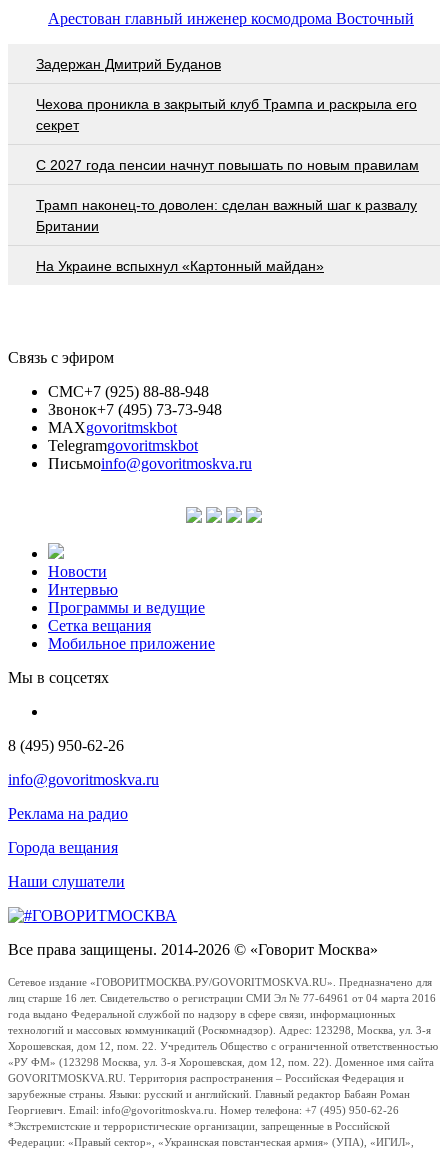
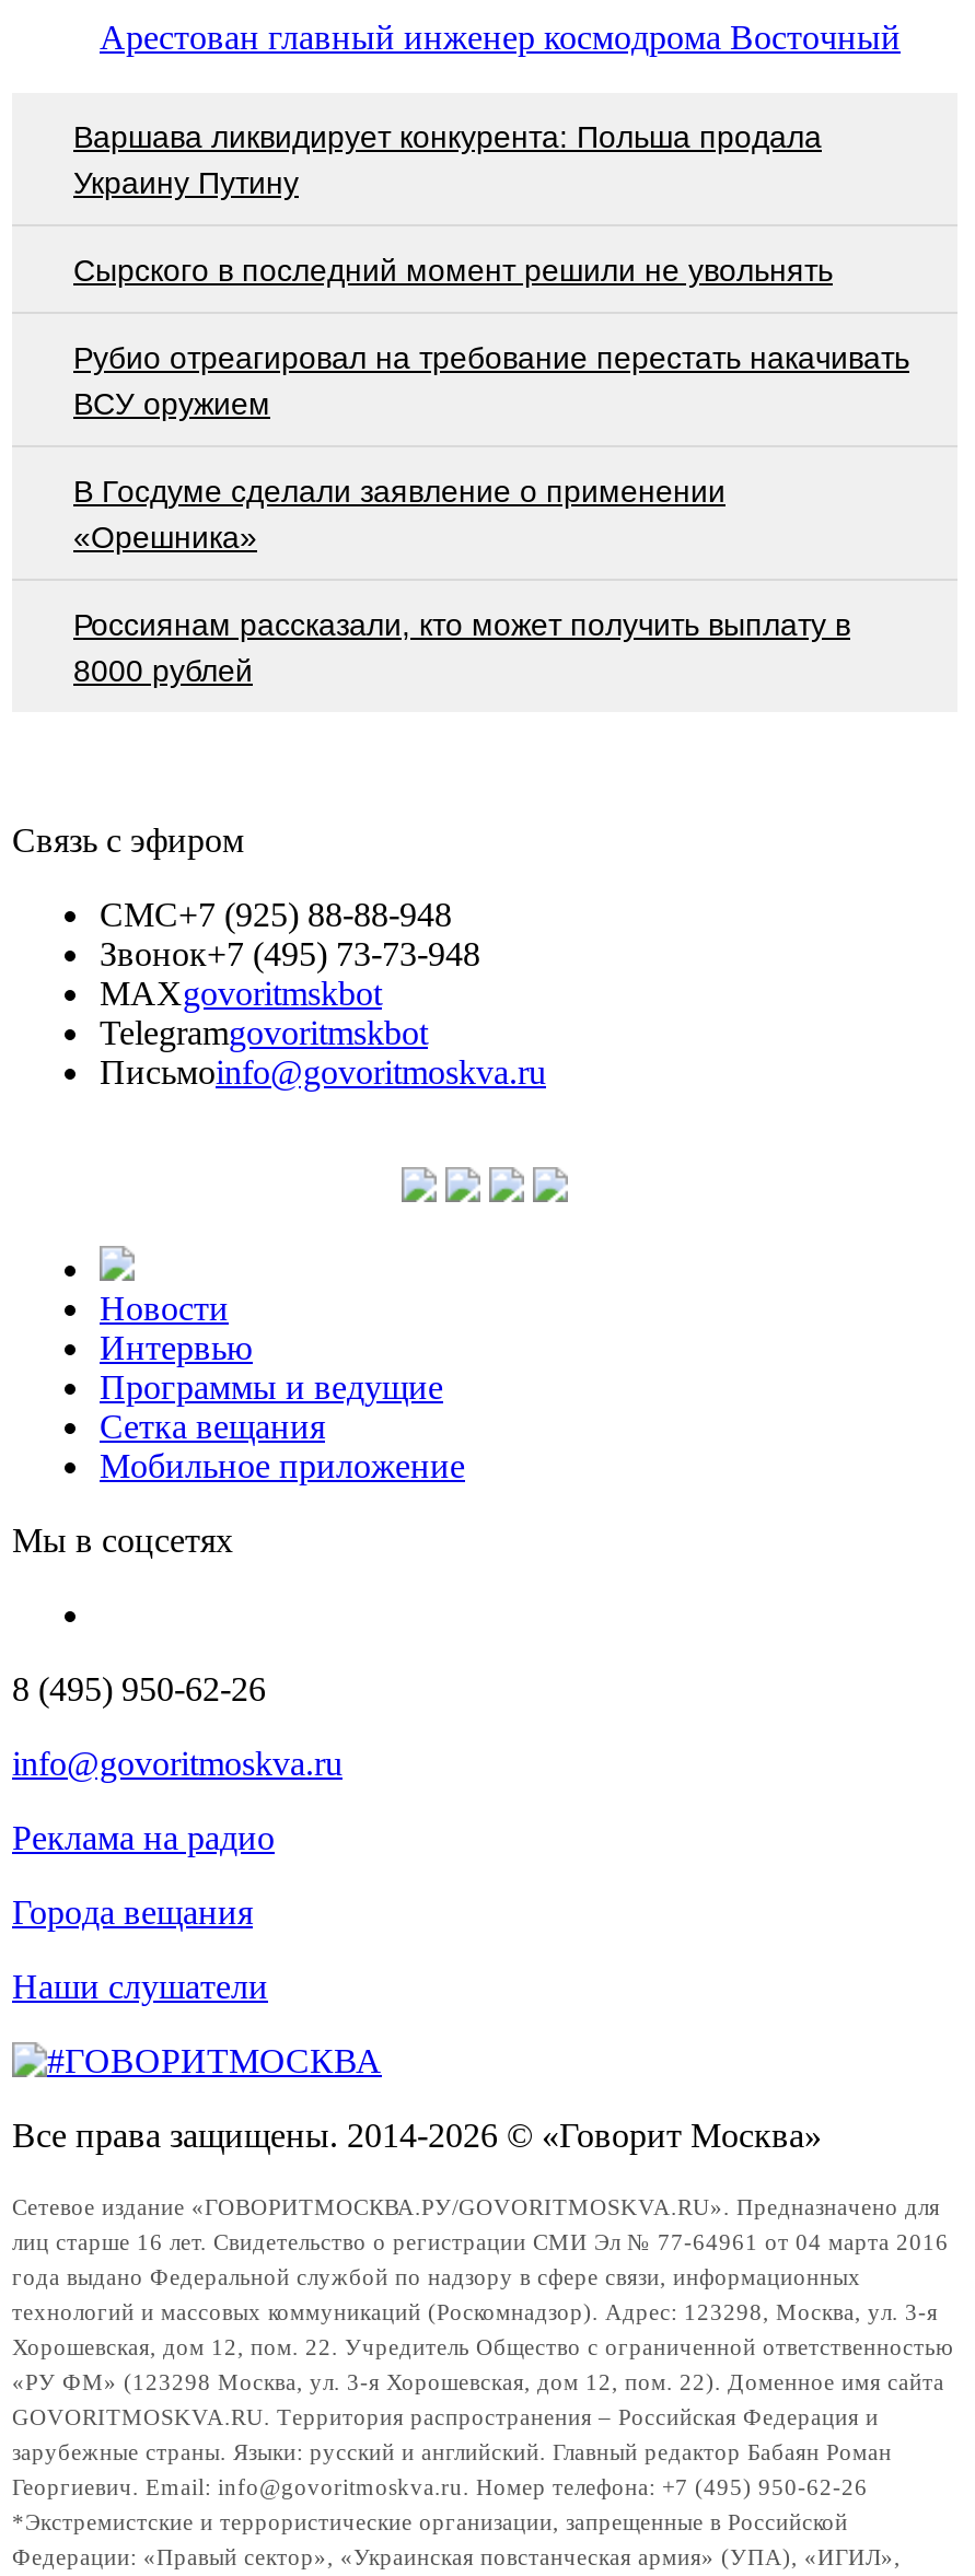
- Задержан Дмитрий Буданов
+ Варшава ликвидирует конкурента: Польша продала
+ Украину Путину

- Чехова проникла в закрытый клуб Трампа и раскрыла его
- секрет
+ Сырского в последний момент решили не увольнять

- С 2027 года пенсии начнут повышать по новым правилам
+ Рубио отреагировал на требование перестать накачивать
+ ВСУ оружием

- Трамп наконец-то доволен: сделан важный шаг к развалу
- Британии
+ В Госдуме сделали заявление о применении
+ «Орешника»

- На Украине вспыхнул «Картонный майдан»
+ Россиянам рассказали, кто может получить выплату в
+ 8000 рублей
